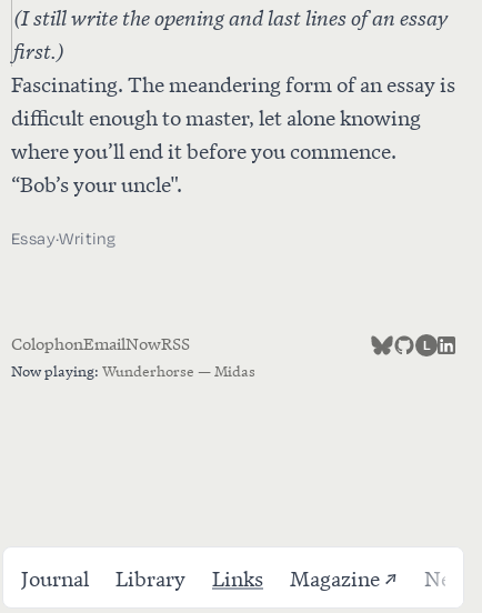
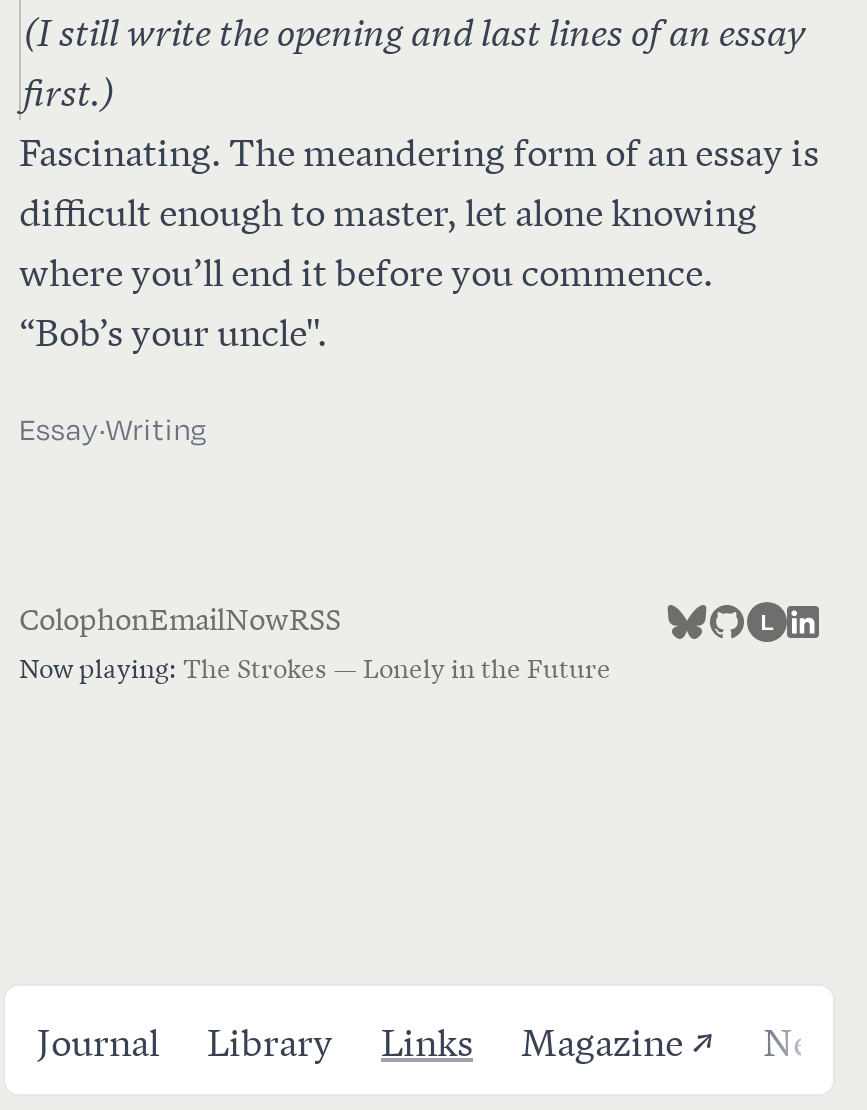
- Now playing: Wunderhorse — Midas
+ Now playing: The Strokes — Lonely in the Future
